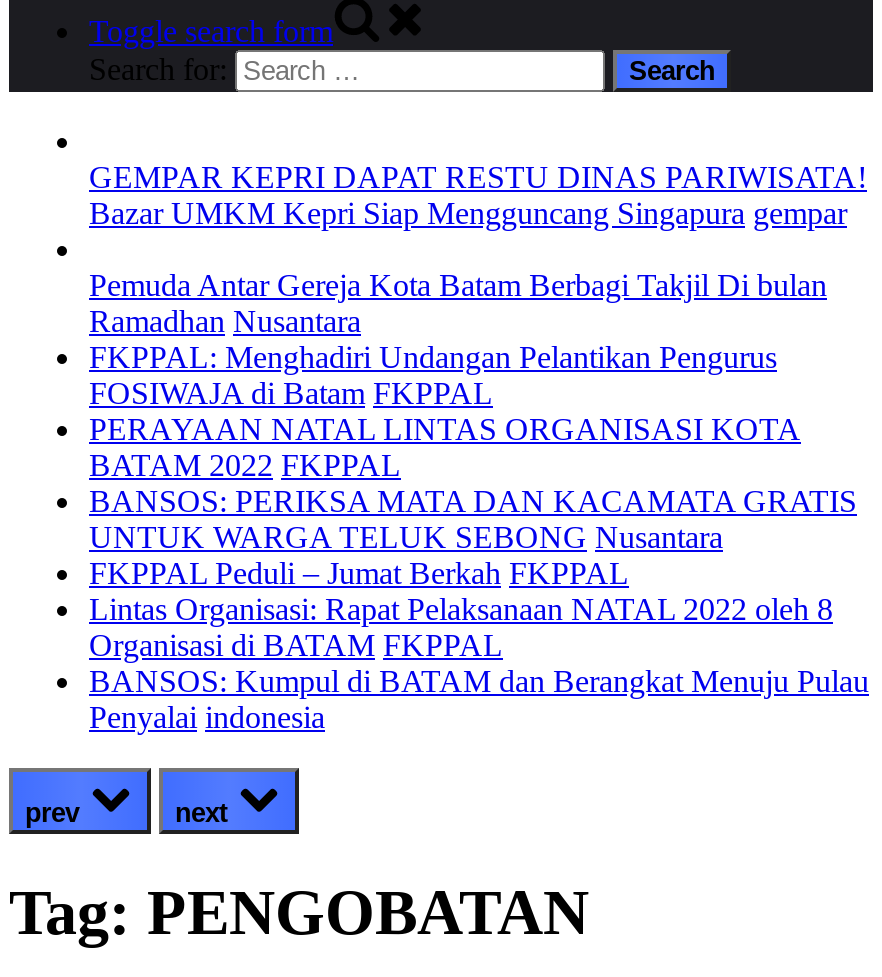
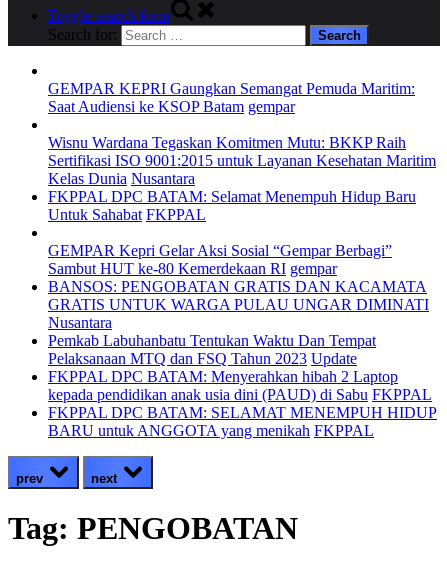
- GEMPAR KEPRI DAPAT RESTU DINAS PARIWISATA!
- Bazar UMKM Kepri Siap Mengguncang Singapura gempar
- Pemuda Antar Gereja Kota Batam Berbagi Takjil Di bulan
- Ramadhan Nusantara
- FKPPAL: Menghadiri Undangan Pelantikan Pengurus
- FOSIWAJA di Batam FKPPAL
- PERAYAAN NATAL LINTAS ORGANISASI KOTA
- BATAM 2022 FKPPAL
- BANSOS: PERIKSA MATA DAN KACAMATA GRATIS
- UNTUK WARGA TELUK SEBONG Nusantara
- FKPPAL Peduli – Jumat Berkah FKPPAL
- Lintas Organisasi: Rapat Pelaksanaan NATAL 2022 oleh 8
- Organisasi di BATAM FKPPAL
- BANSOS: Kumpul di BATAM dan Berangkat Menuju Pulau
- Penyalai indonesia
+ GEMPAR KEPRI Gaungkan Semangat Pemuda Maritim:
+ Saat Audiensi ke KSOP Batam gempar
+ Wisnu Wardana Tegaskan Komitmen Mutu: BKKP Raih
+ Sertifikasi ISO 9001:2015 untuk Layanan Kesehatan Maritim
+ Kelas Dunia Nusantara
+ FKPPAL DPC BATAM: Selamat Menempuh Hidup Baru
+ Untuk Sahabat FKPPAL
+ GEMPAR Kepri Gelar Aksi Sosial “Gempar Berbagi”
+ Sambut HUT ke-80 Kemerdekaan RI gempar
+ BANSOS: PENGOBATAN GRATIS DAN KACAMATA
+ GRATIS UNTUK WARGA PULAU UNGAR DIMINATI
+ Nusantara
+ Pemkab Labuhanbatu Tentukan Waktu Dan Tempat
+ Pelaksanaan MTQ dan FSQ Tahun 2023 Update
+ FKPPAL DPC BATAM: Menyerahkan hibah 2 Laptop
+ kepada pendidikan anak usia dini (PAUD) di Sabu FKPPAL
+ FKPPAL DPC BATAM: SELAMAT MENEMPUH HIDUP
+ BARU untuk ANGGOTA yang menikah FKPPAL
